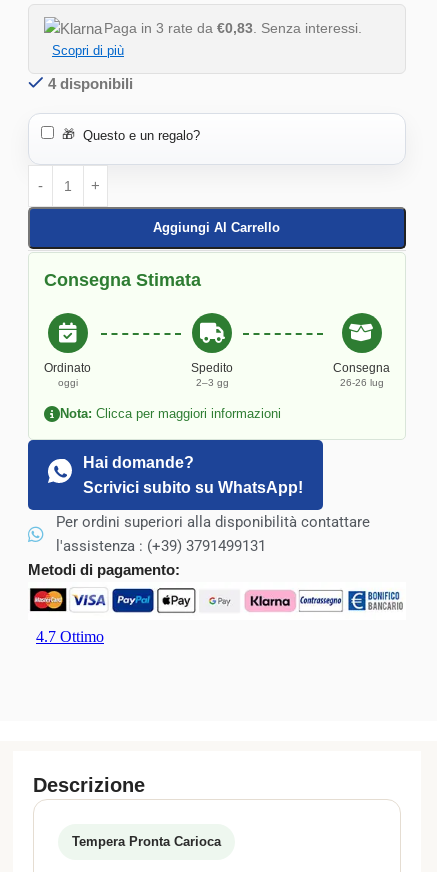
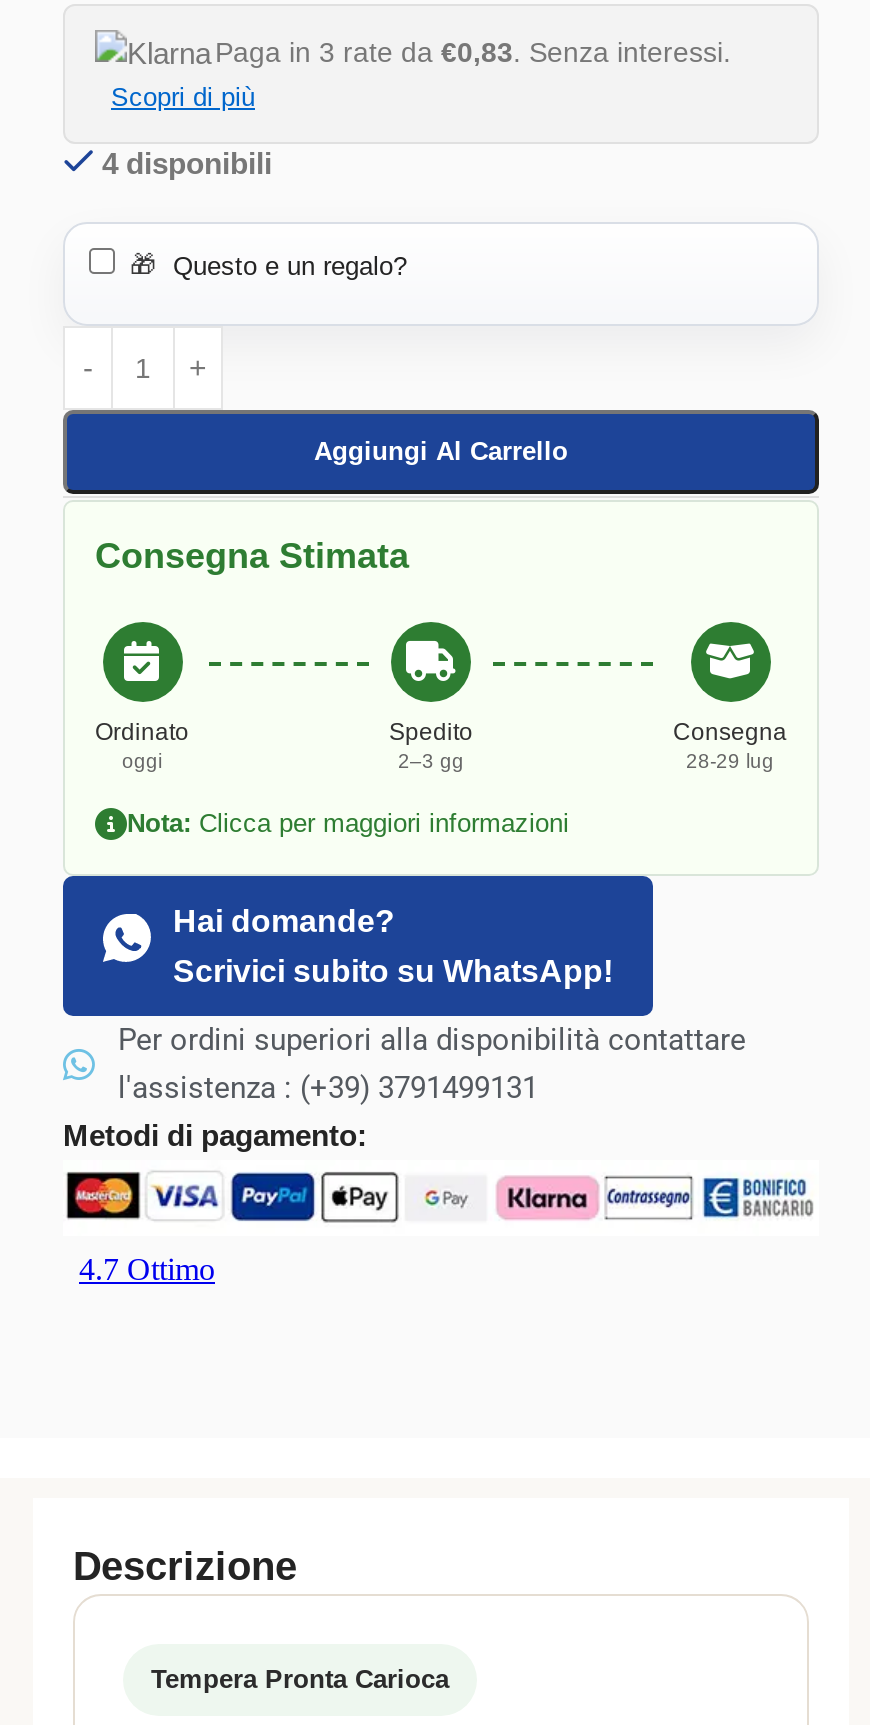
- 26-26 lug
+ 28-29 lug
